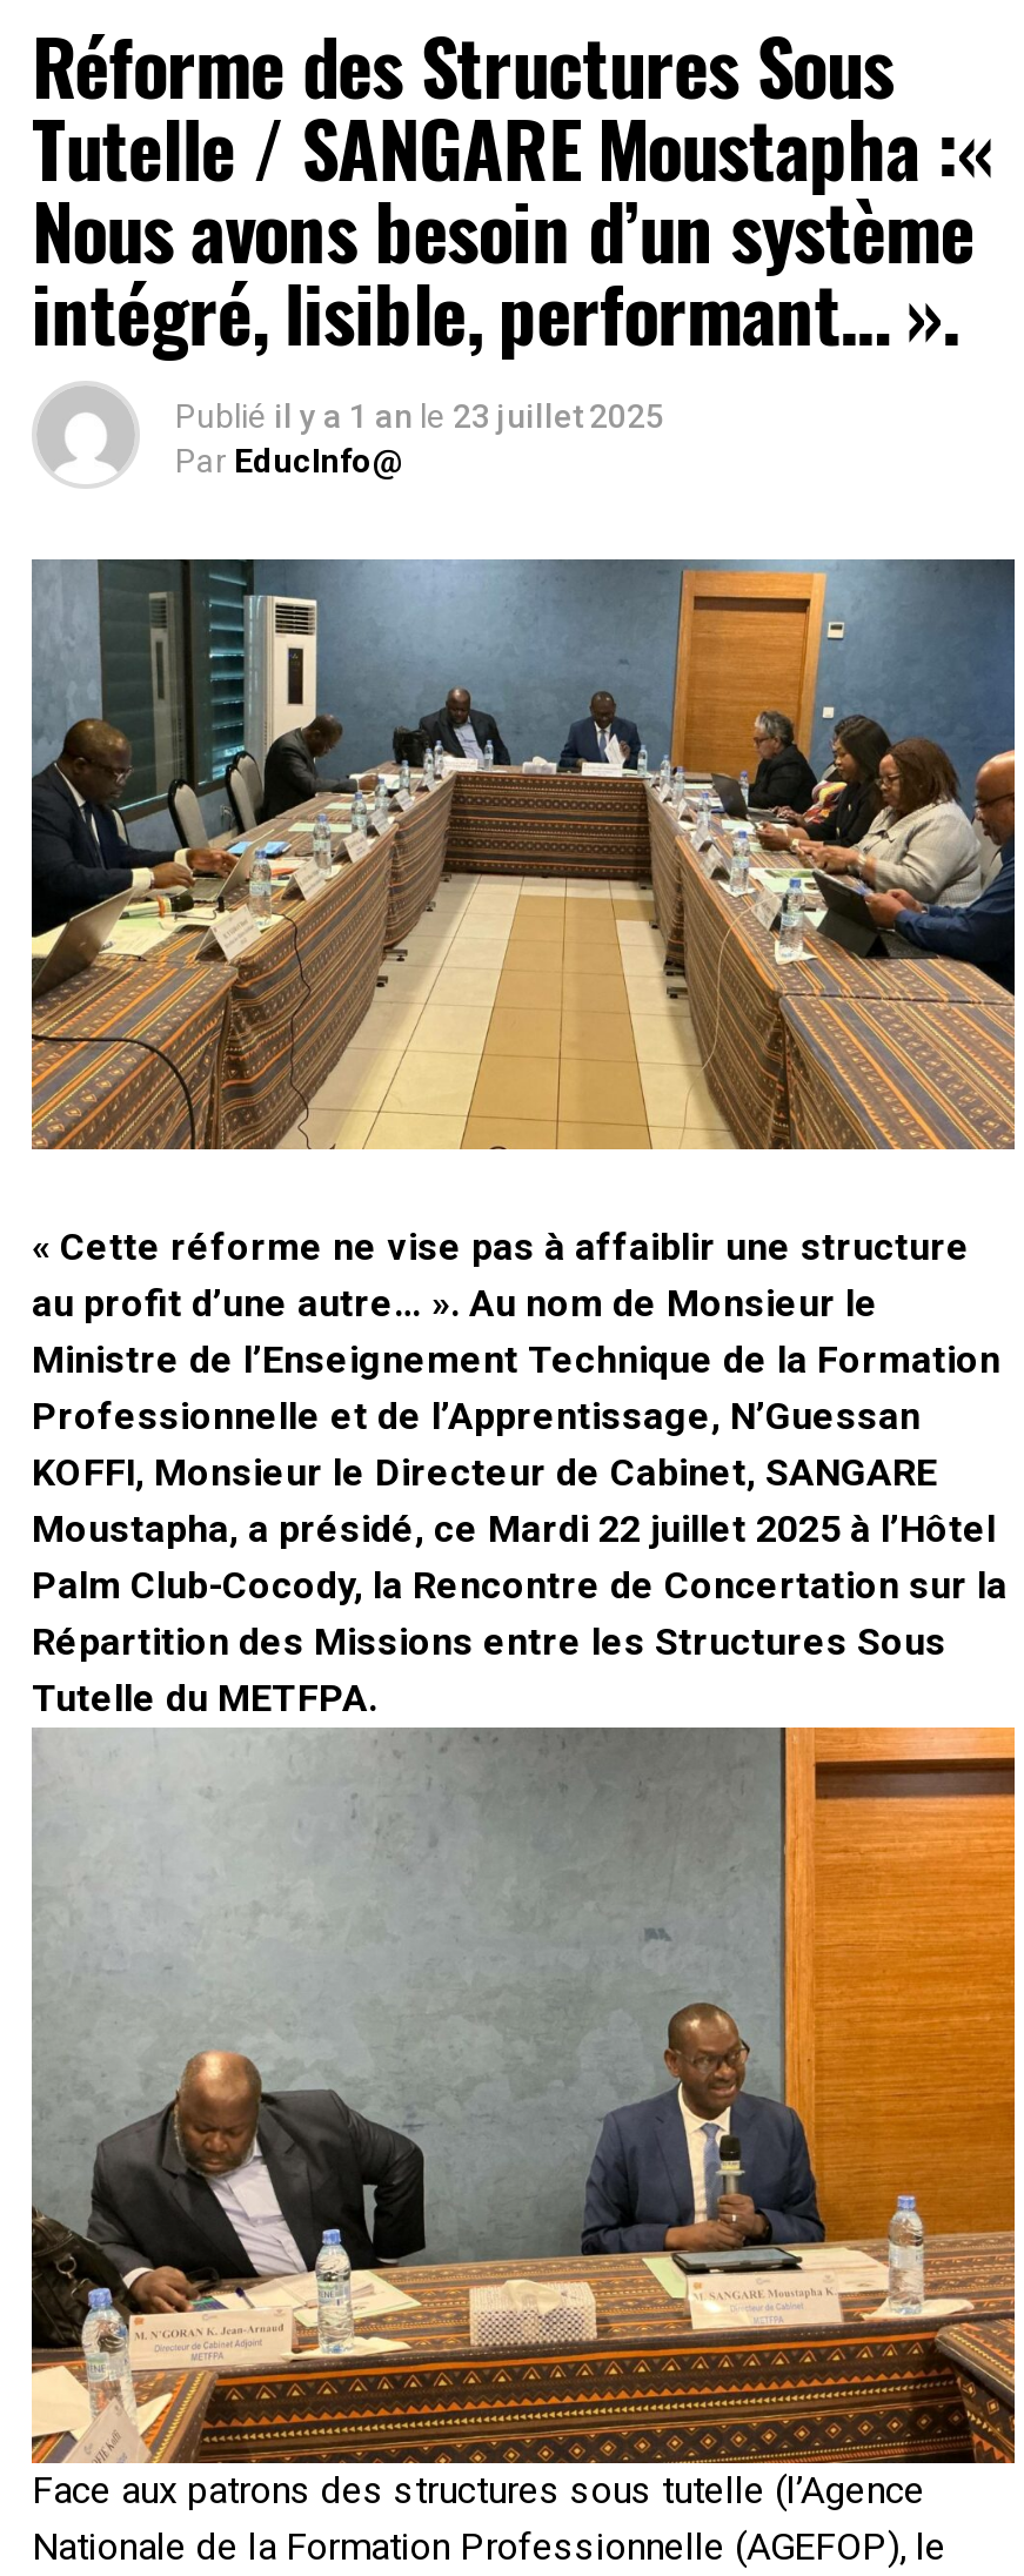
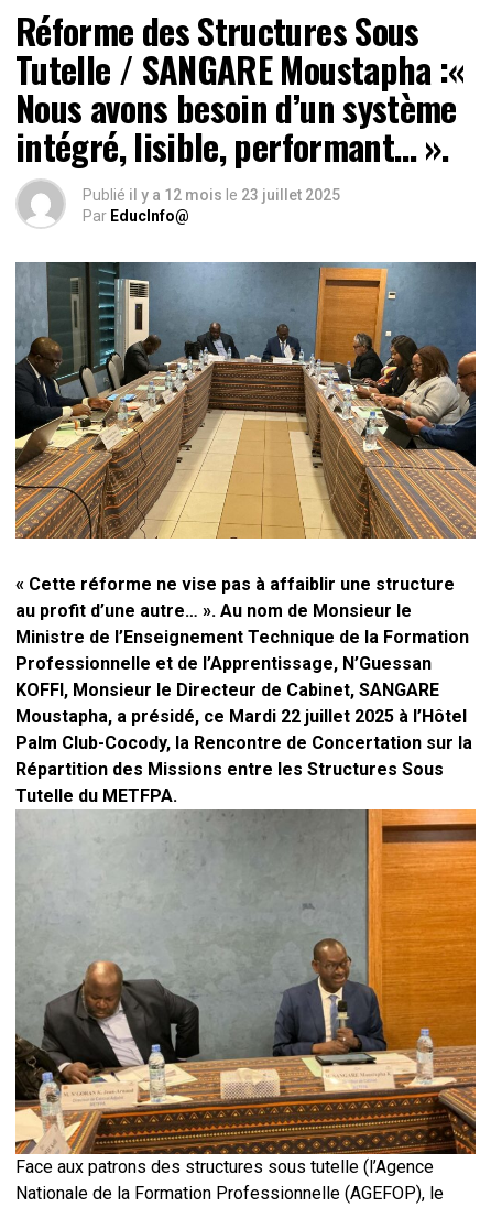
- Publié il y a 1 an le 23 juillet 2025
+ Publié il y a 12 mois le 23 juillet 2025
